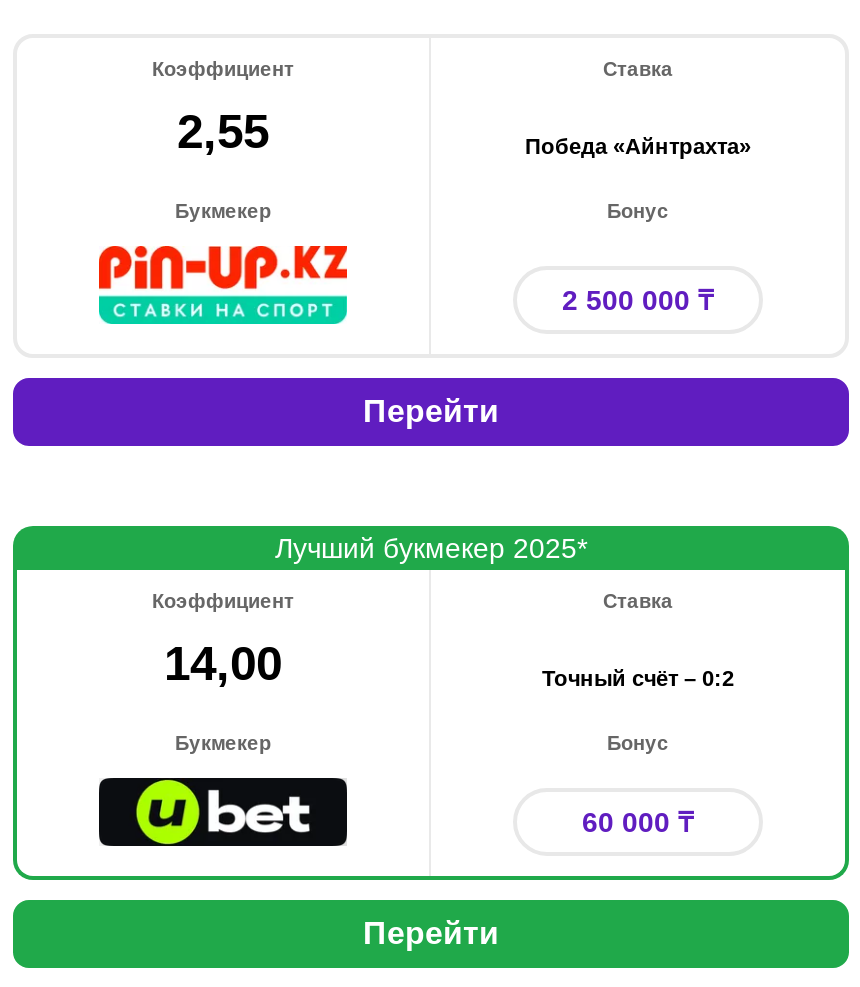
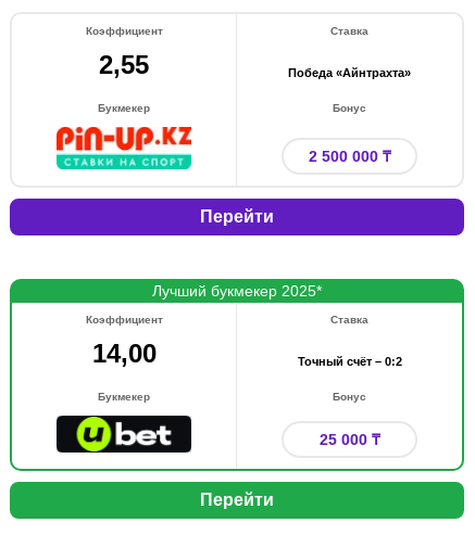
- 60 000 ₸
+ 25 000 ₸
